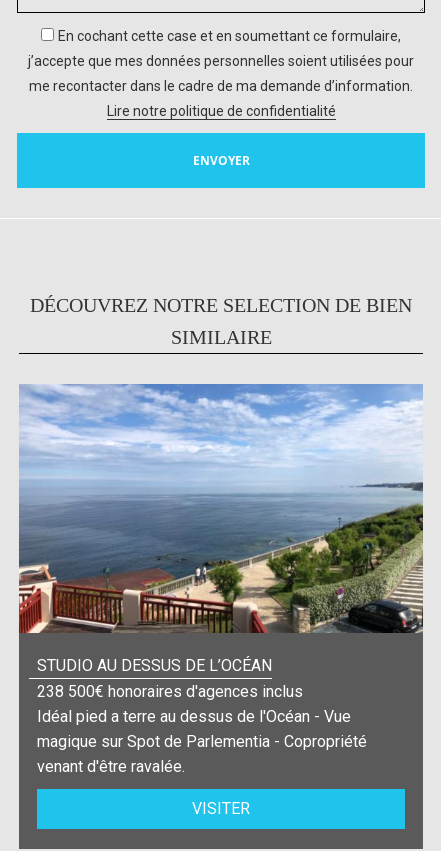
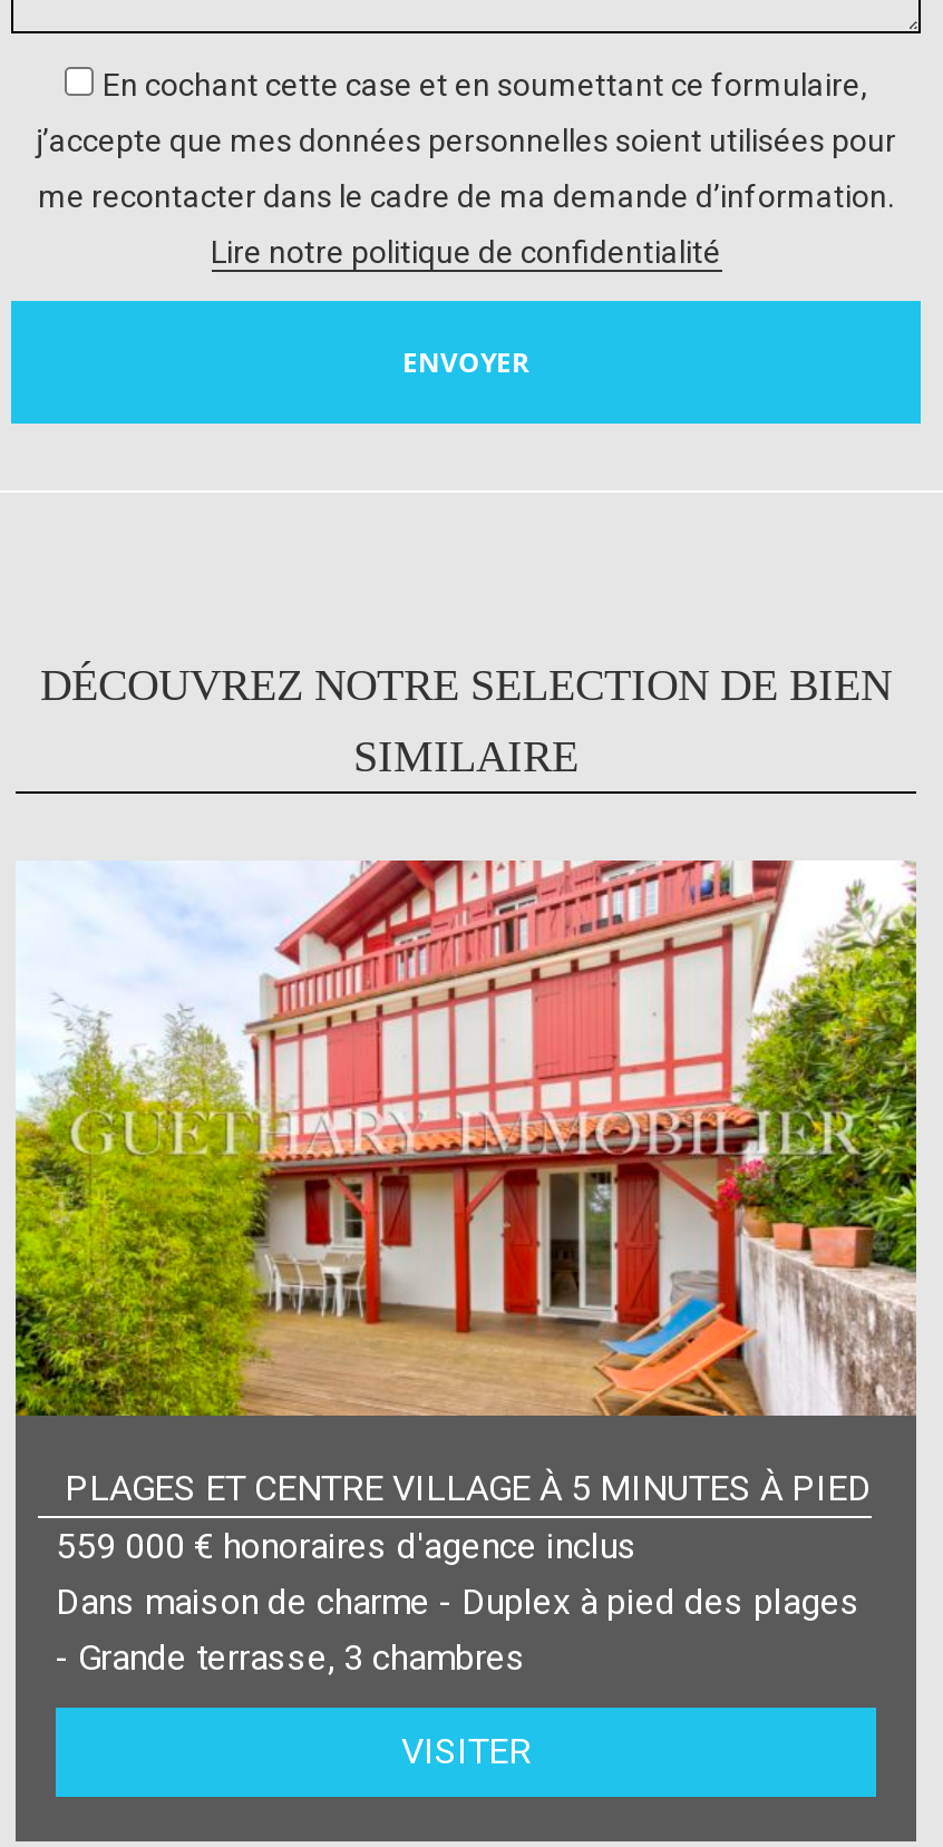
- [image]
- STUDIO AU DESSUS DE L’OCÉAN
- 238 500€ honoraires d'agences inclus
- Idéal pied a terre au dessus de l'Océan - Vue
- magique sur Spot de Parlementia - Copropriété
- venant d'être ravalée.
+ [image]
+ PLAGES ET CENTRE VILLAGE À 5 MINUTES À PIED
+ 559 000 € honoraires d'agence inclus
+ Dans maison de charme - Duplex à pied des plages
+ - Grande terrasse, 3 chambres
